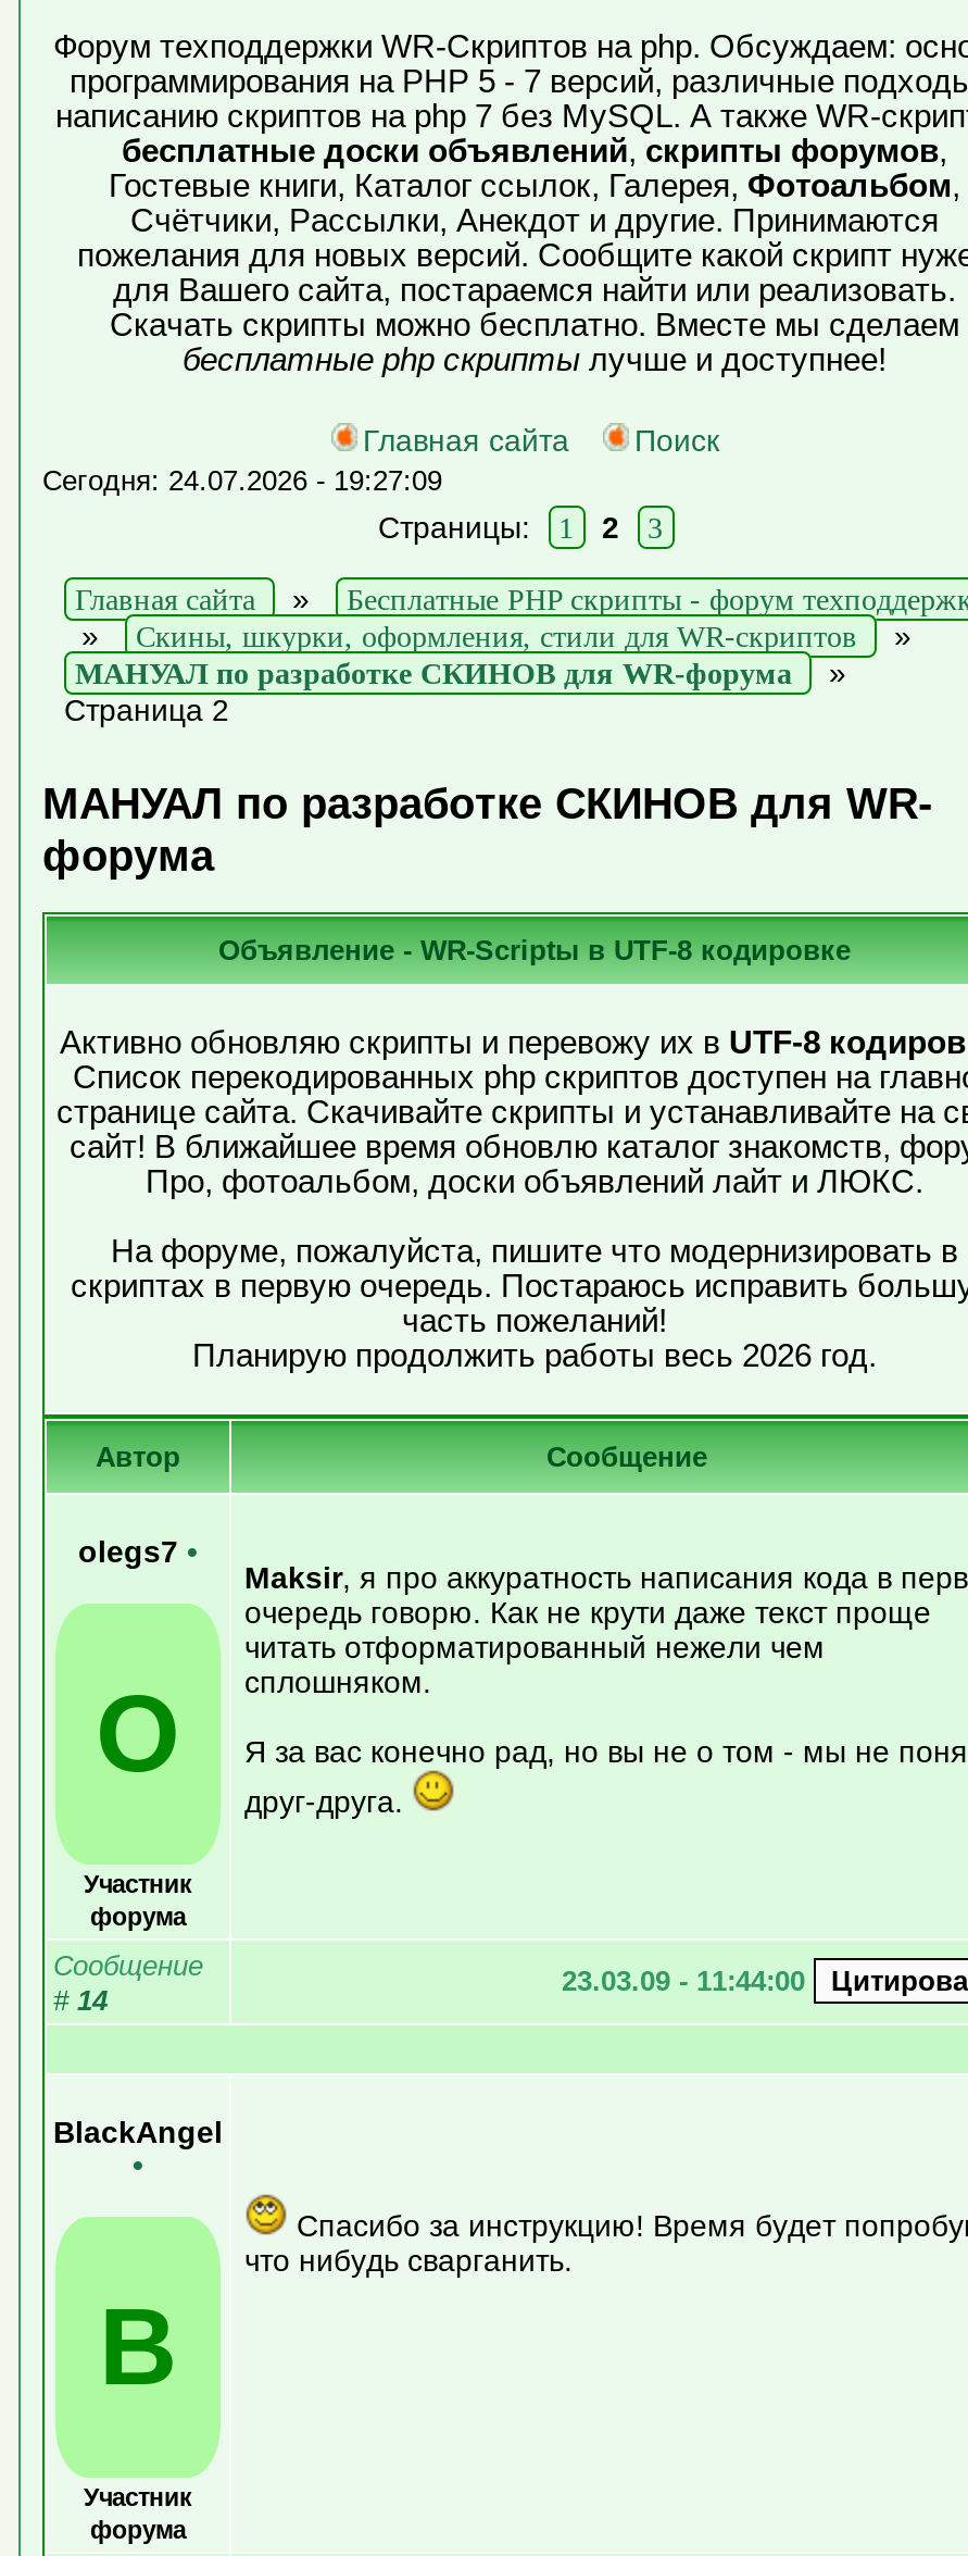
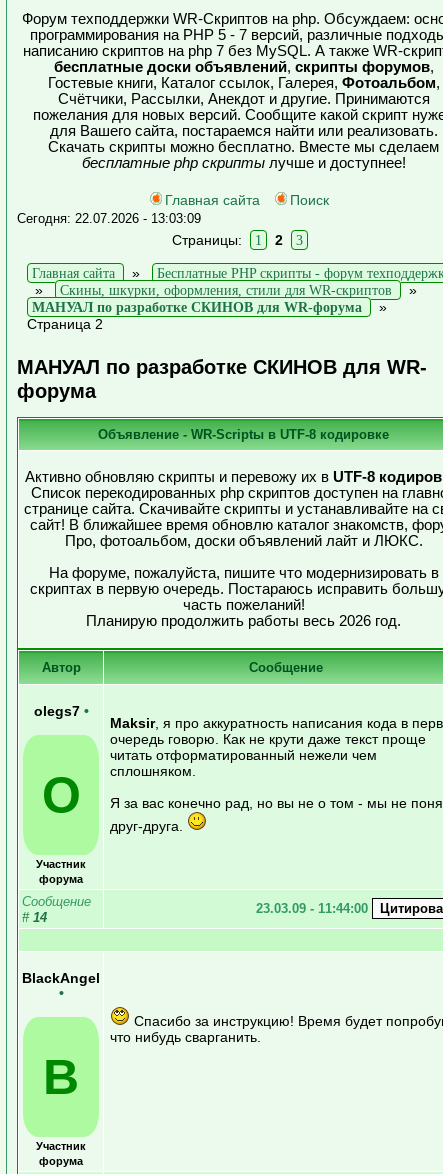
- Сегодня: 24.07.2026 - 19:27:09
+ Сегодня: 22.07.2026 - 13:03:09
